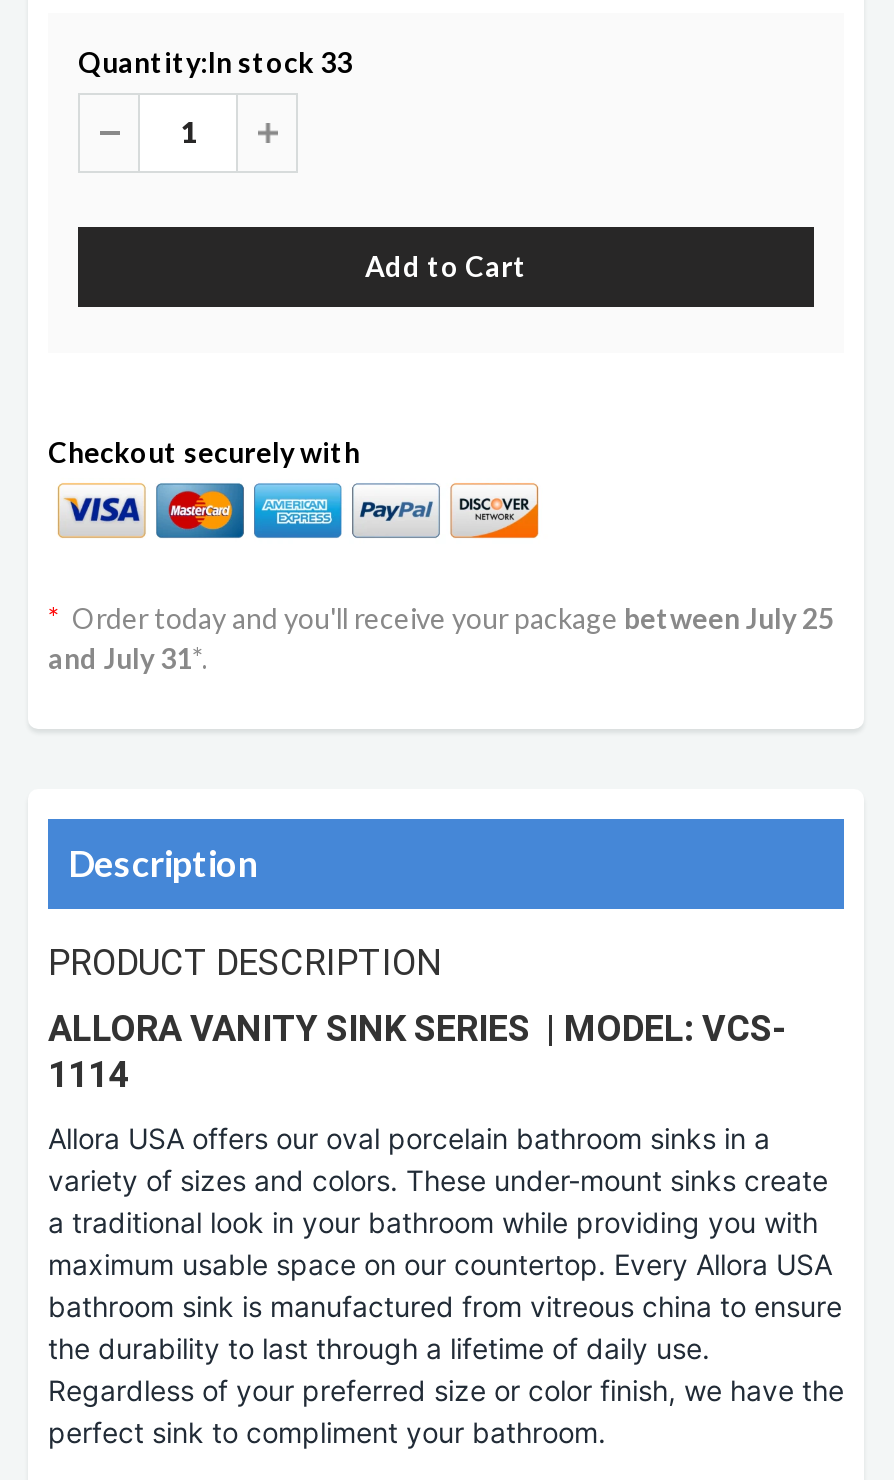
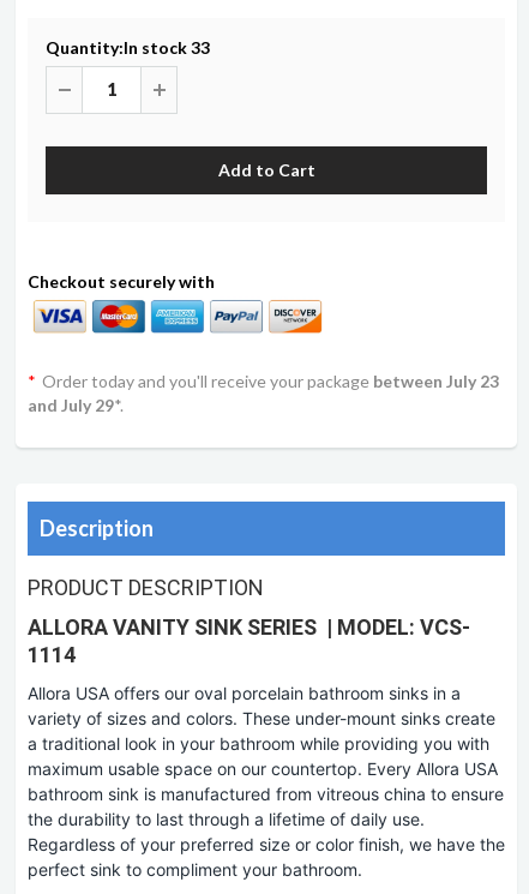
- * Order today and you'll receive your package between July 25
+ * Order today and you'll receive your package between July 23

- and July 31*.
+ and July 29*.
